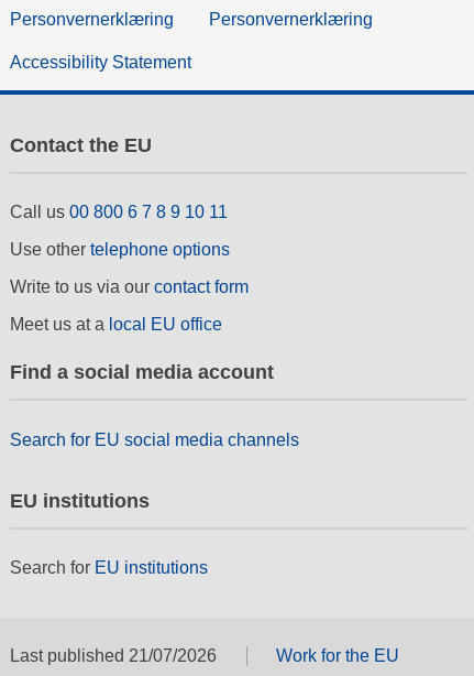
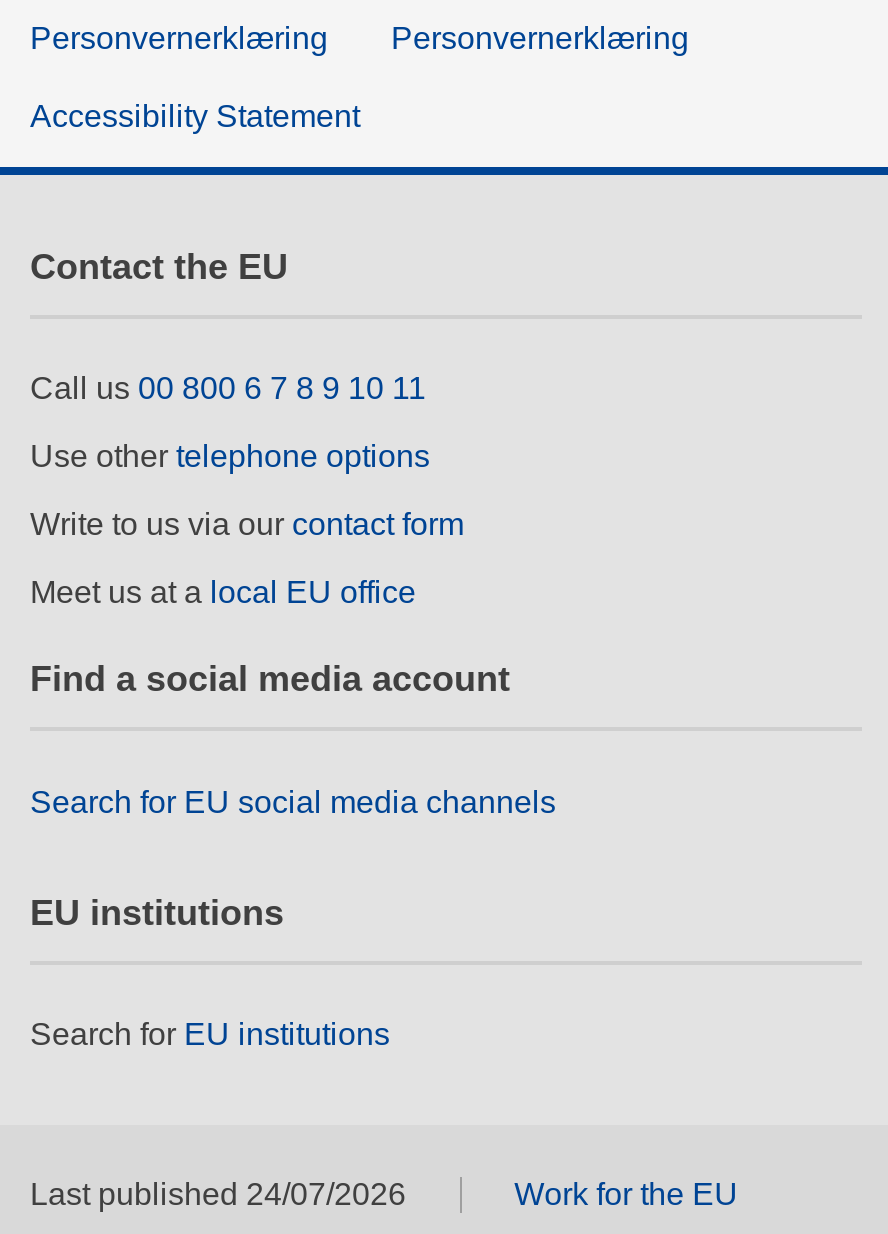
- Last published 21/07/2026
+ Last published 24/07/2026
